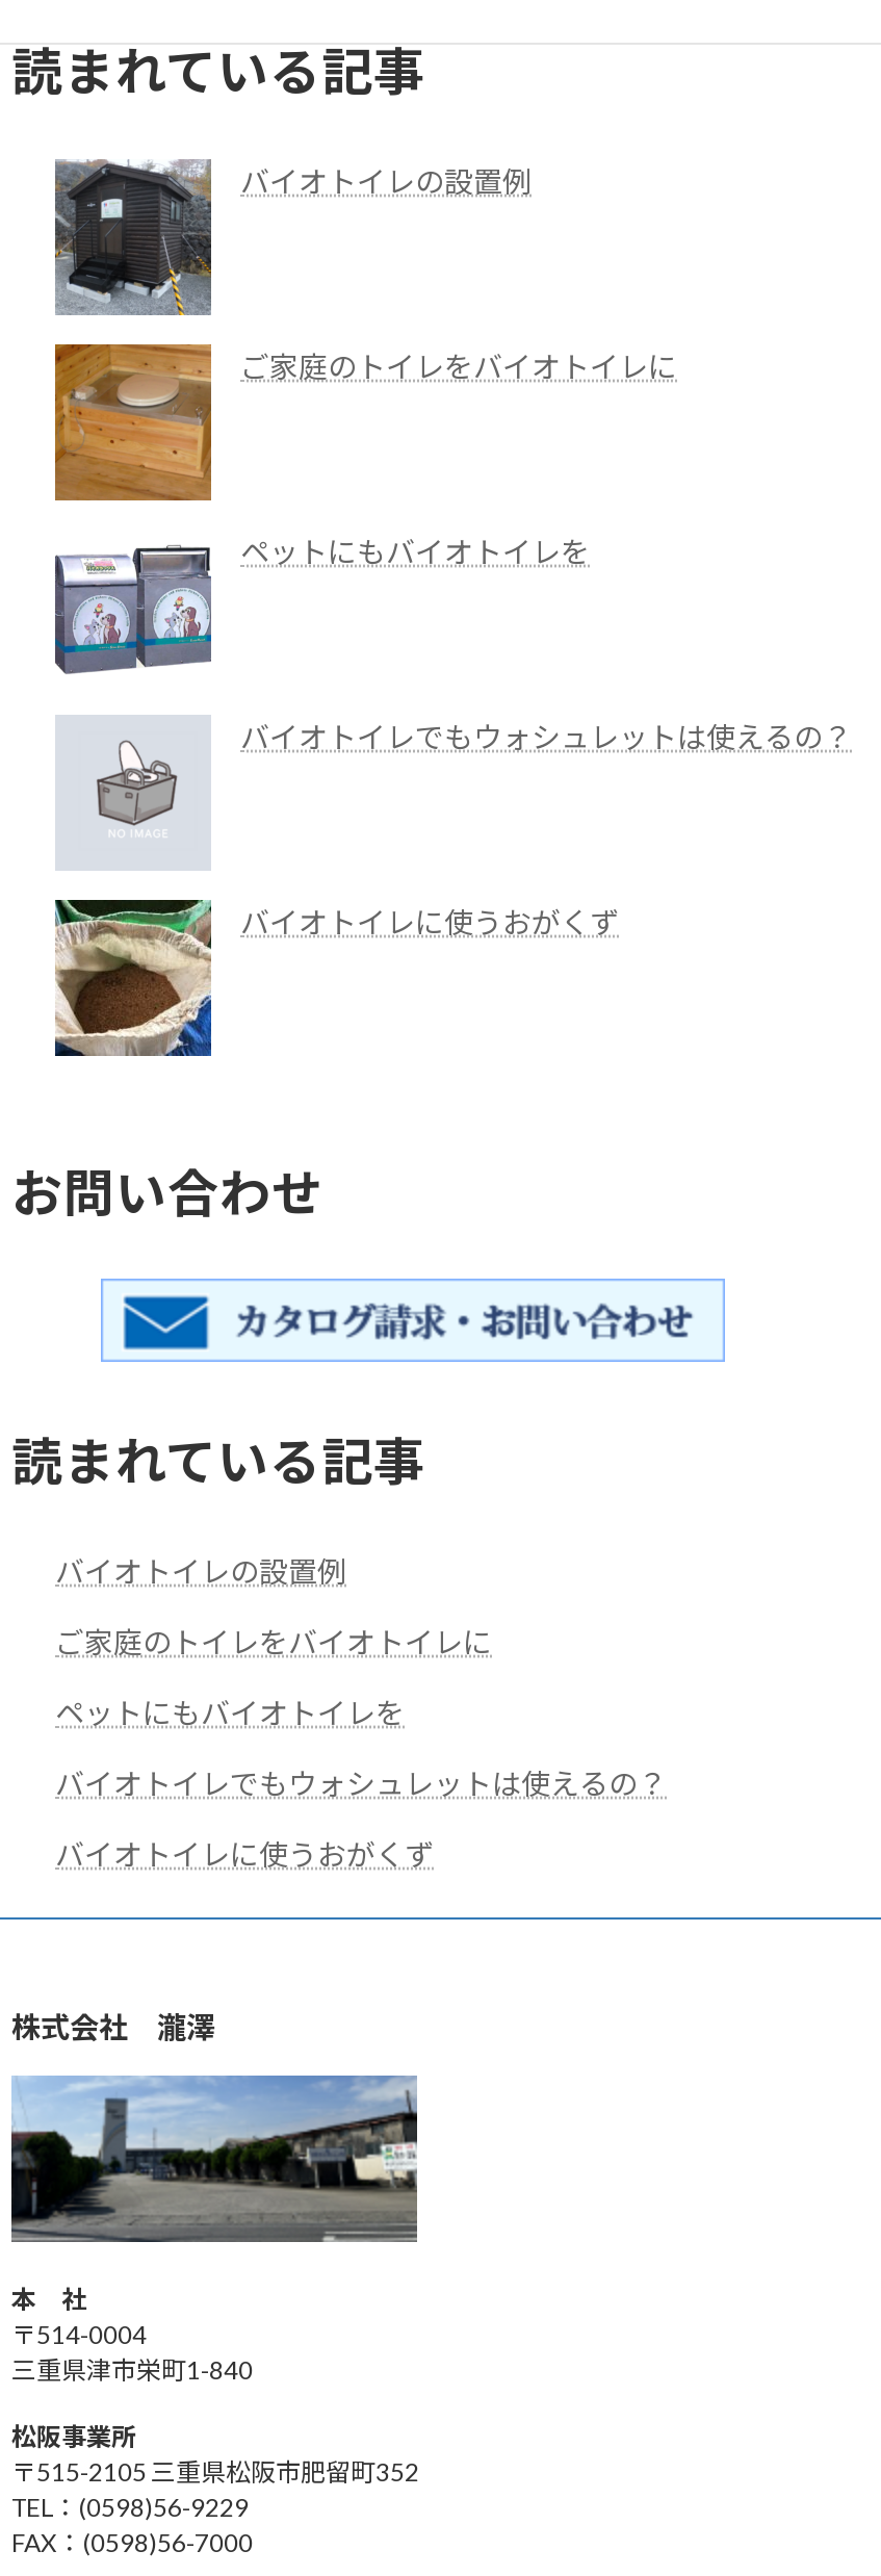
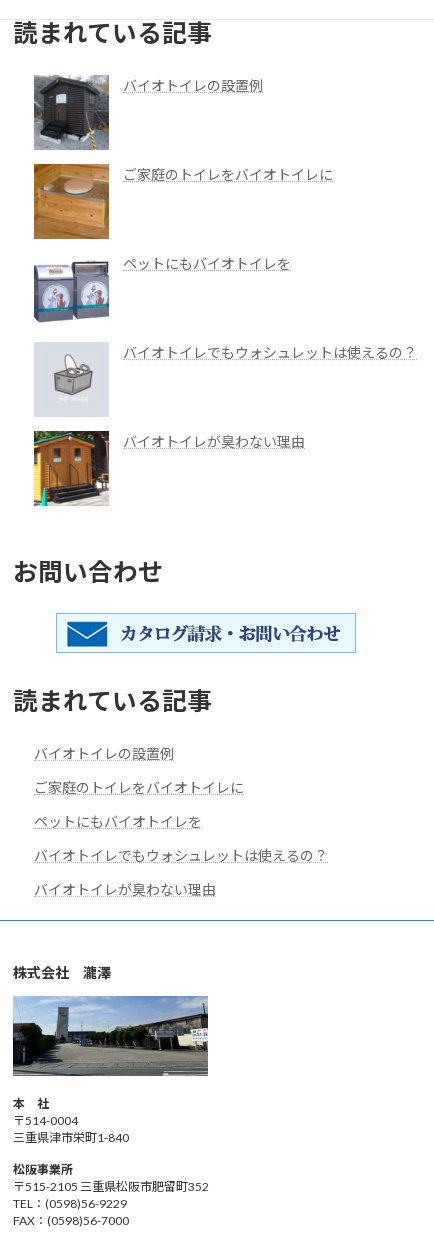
- [image]
- バイオトイレに使うおがくず
+ [image]
+ バイオトイレが臭わない理由

- バイオトイレに使うおがくず
+ バイオトイレが臭わない理由
